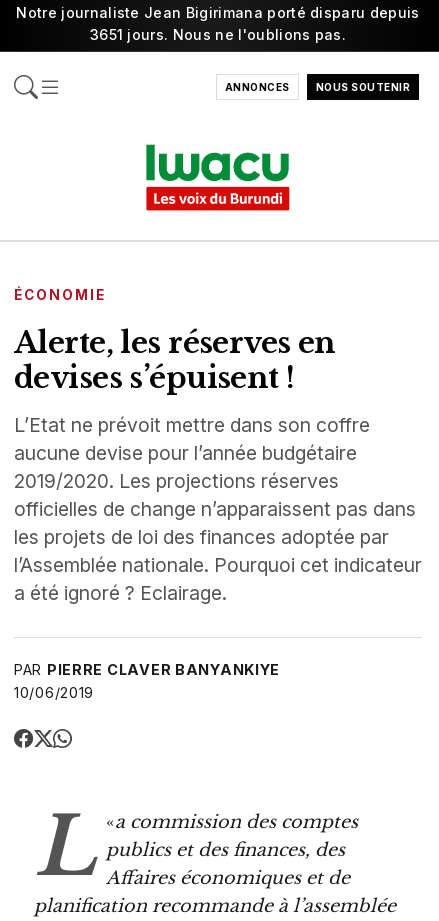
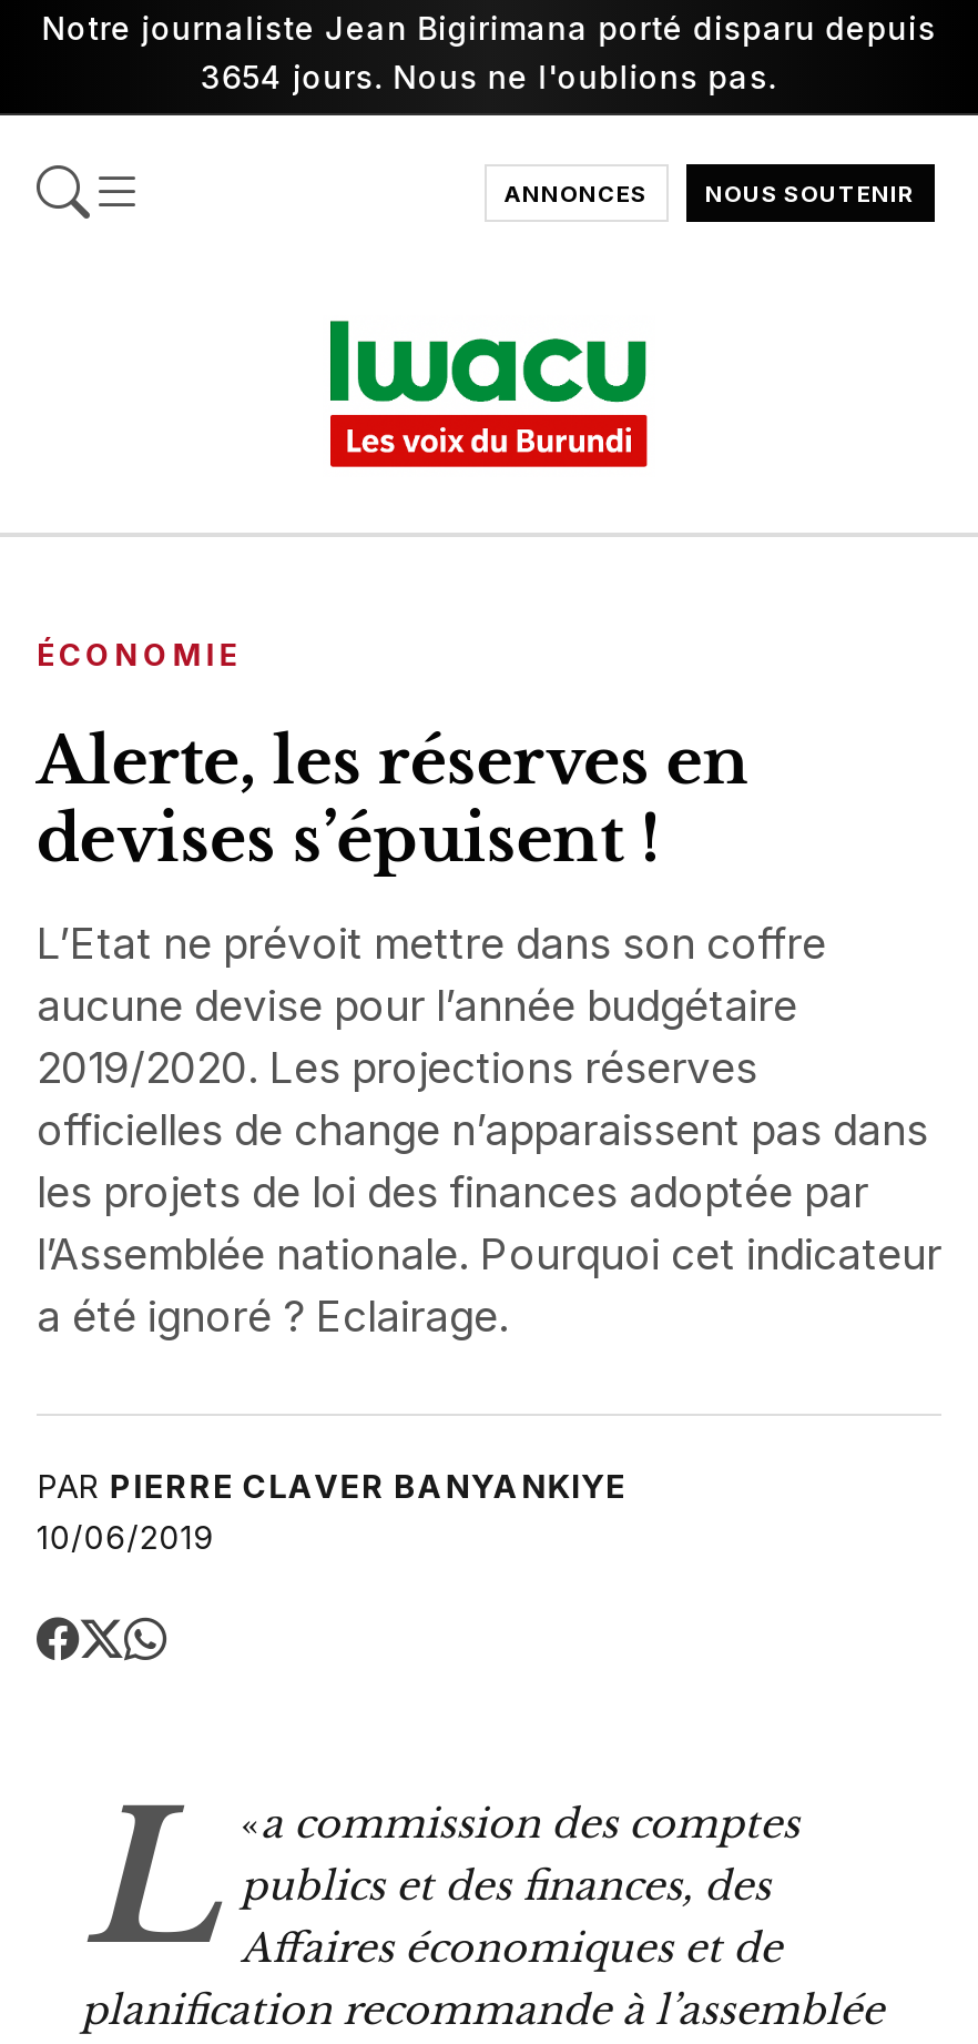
- 3651 jours. Nous ne l'oublions pas.
+ 3654 jours. Nous ne l'oublions pas.
